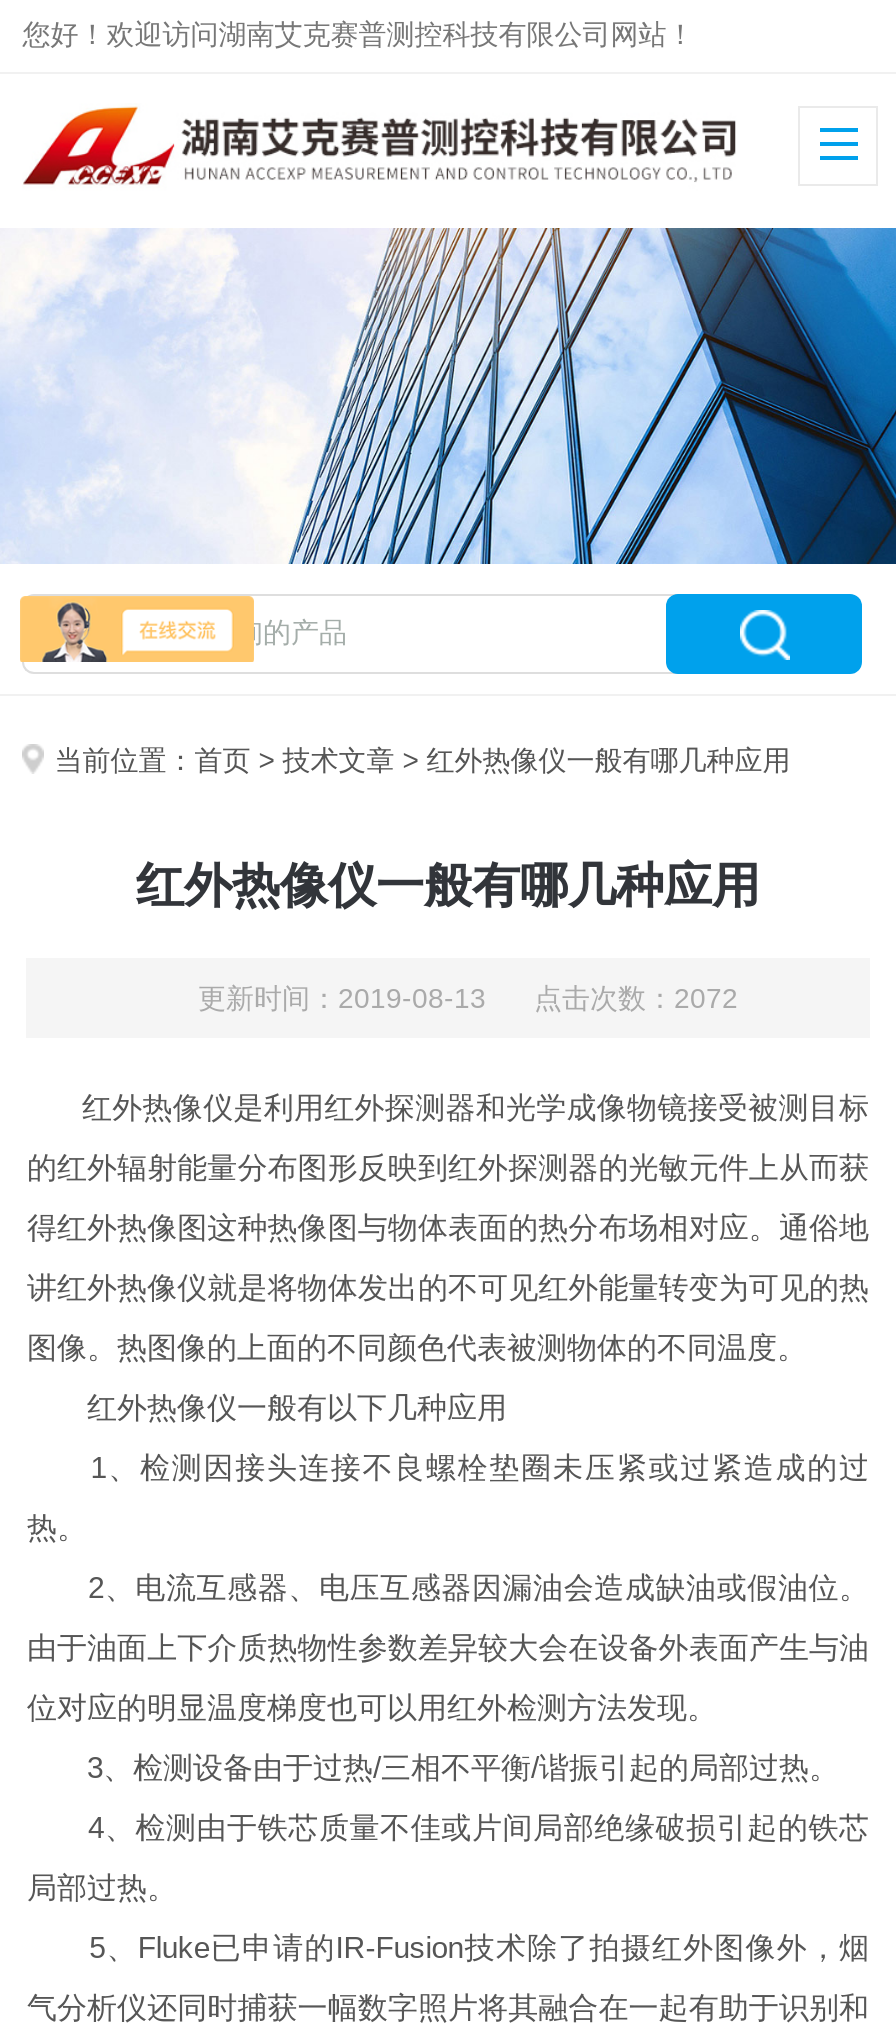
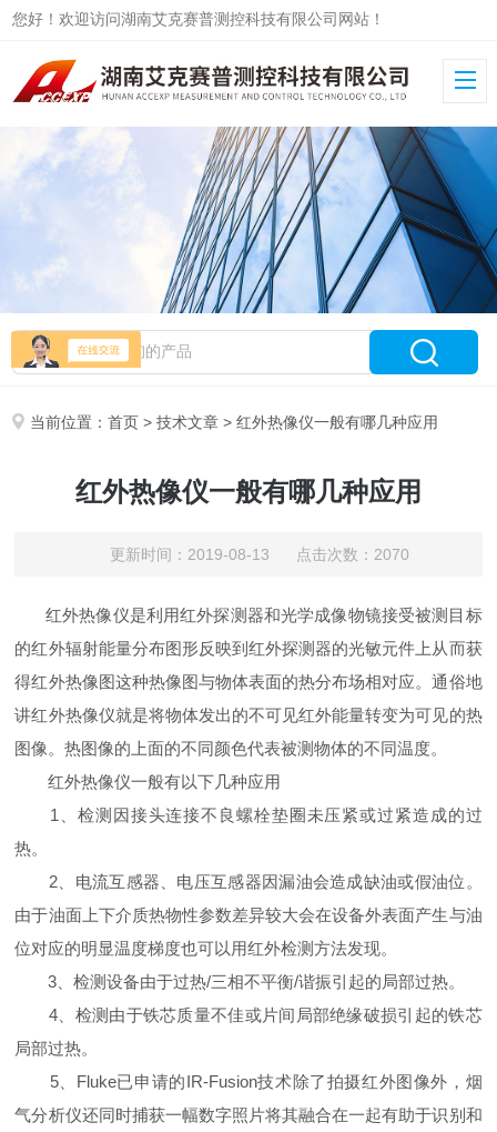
- 更新时间：2019-08-13 点击次数：2072
+ 更新时间：2019-08-13 点击次数：2070
